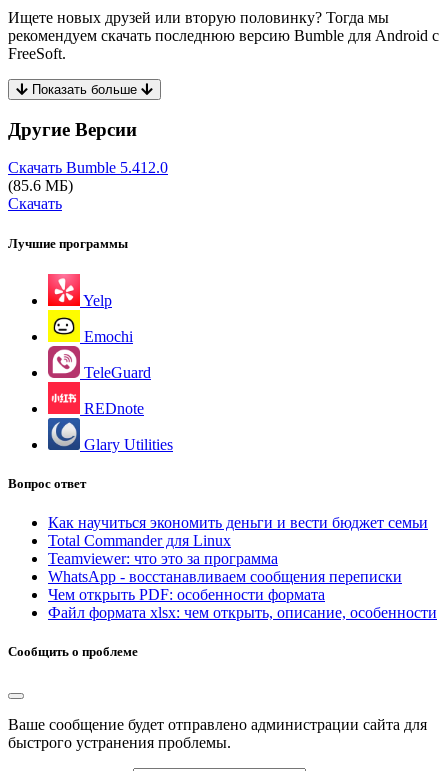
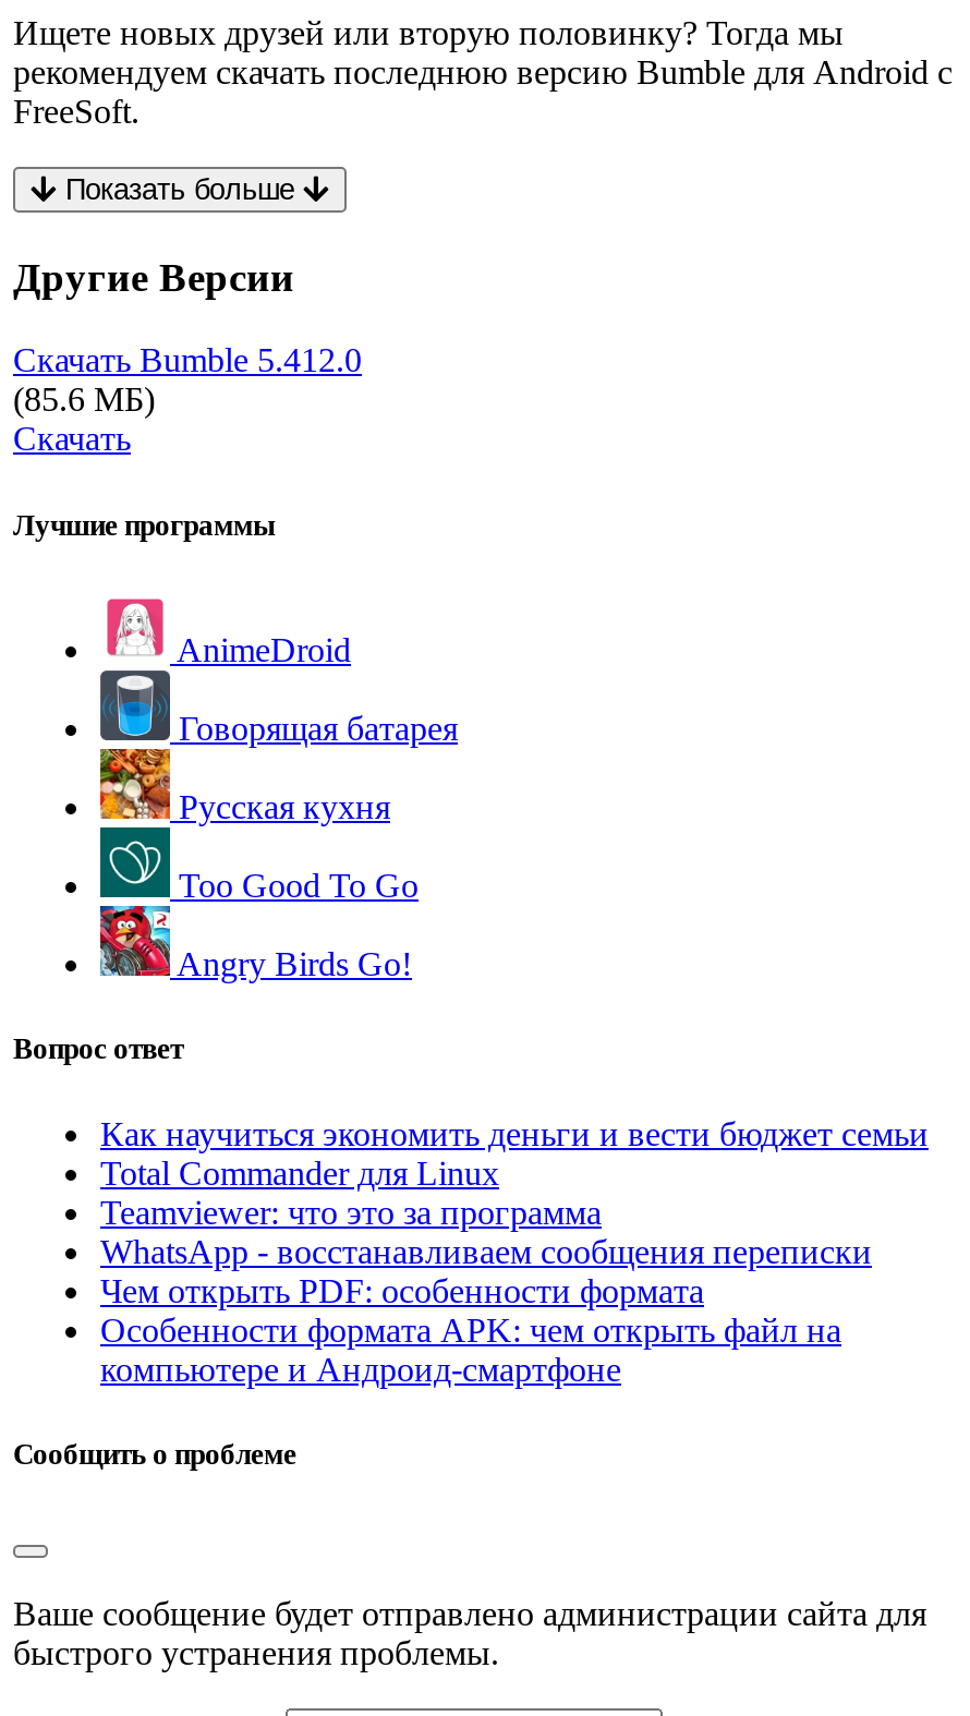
- [image]
- Yelp
+ [image]
+ AnimeDroid

- Emochi
+ Говорящая батарея

- TeleGuard
+ Русская кухня

- REDnote
+ Too Good To Go

- Glary Utilities
+ Angry Birds Go!

- Файл формата xlsx: чем открыть, описание, особенности
+ Особенности формата APK: чем открыть файл на
+ компьютере и Андроид-смартфоне
